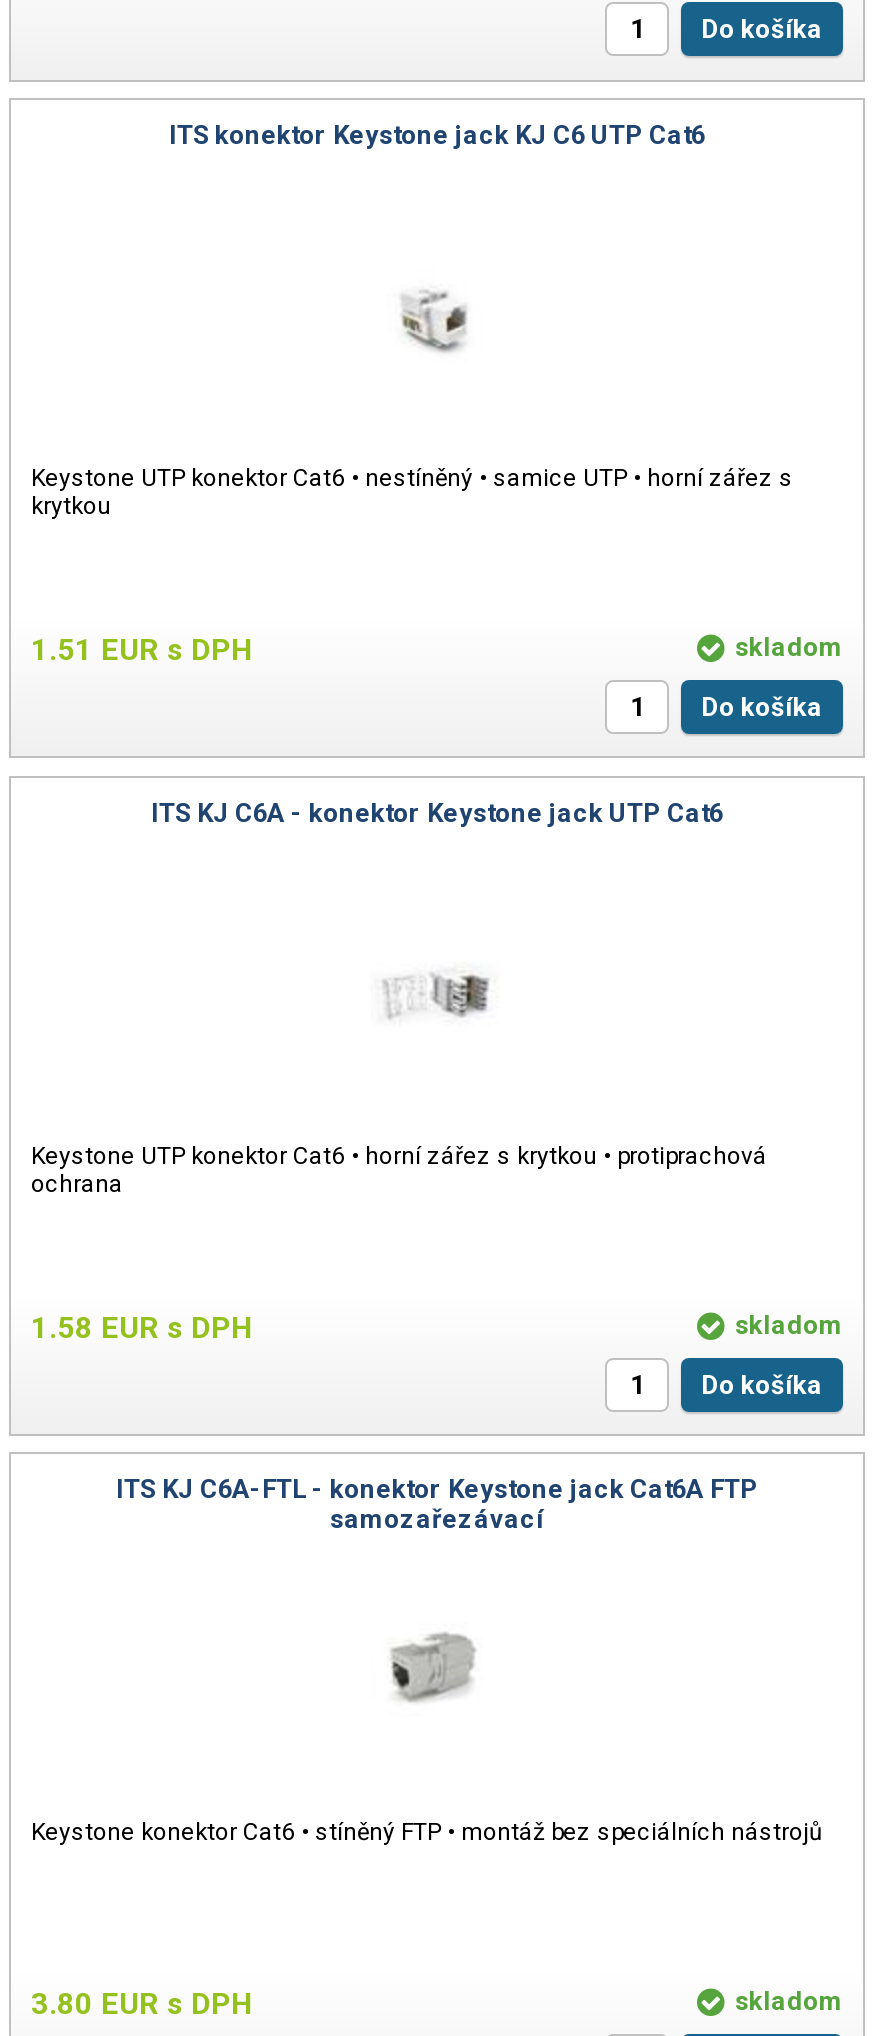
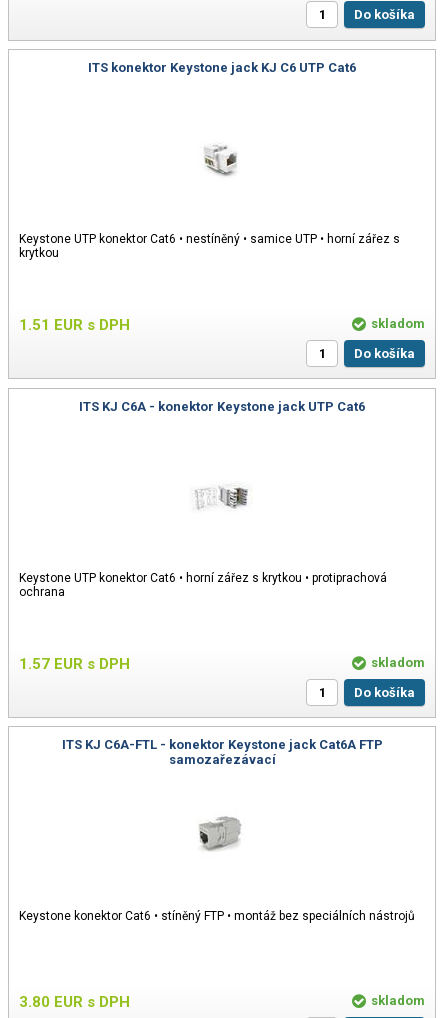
- 1.58 EUR s DPH
+ 1.57 EUR s DPH
